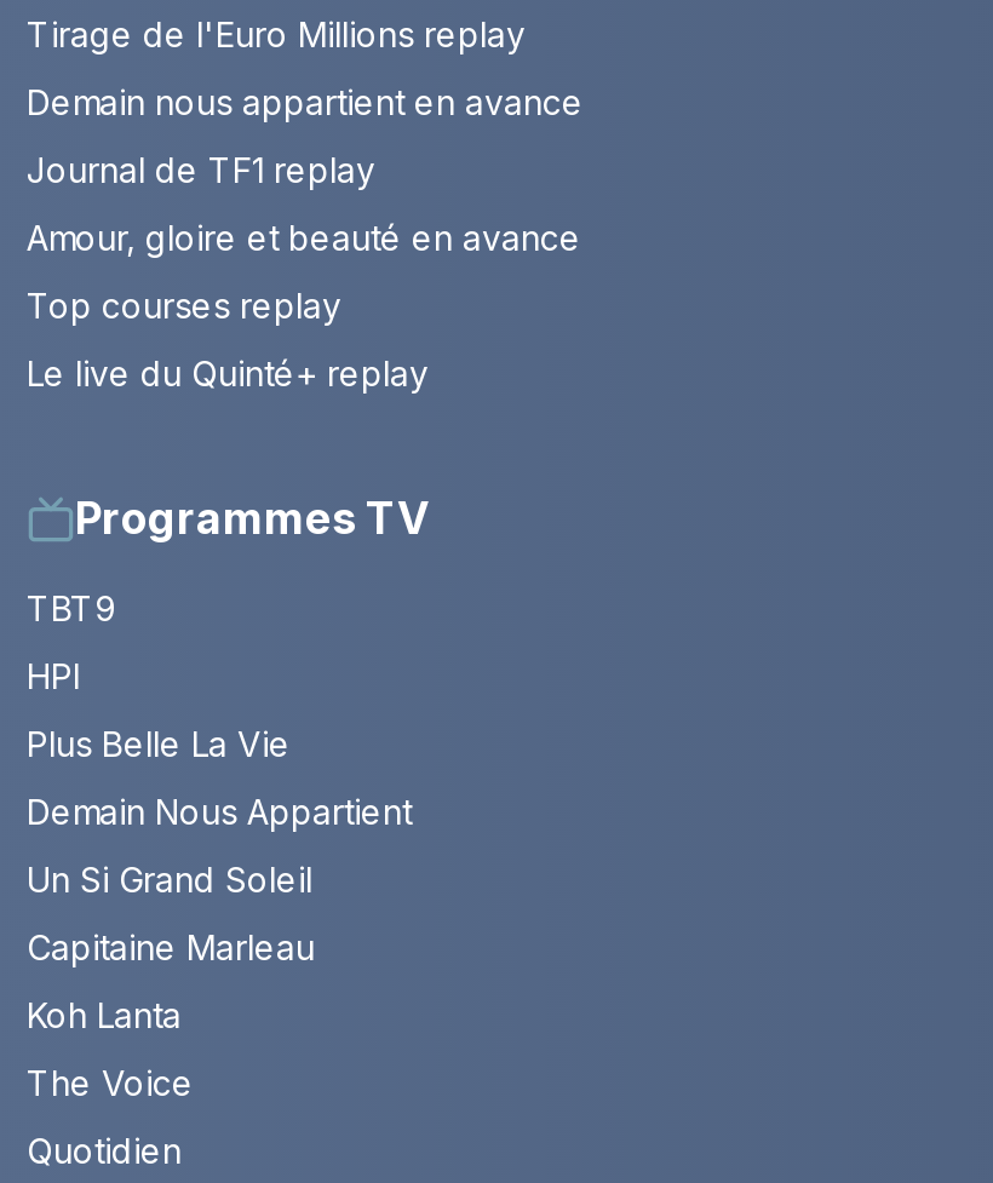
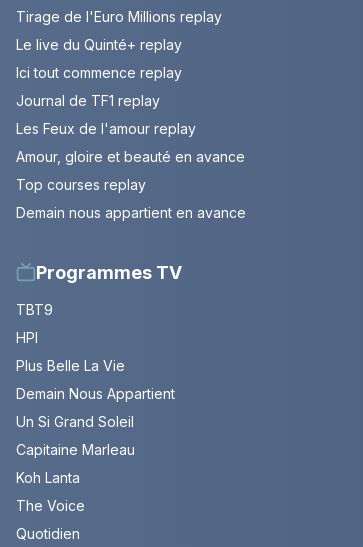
+ Ici tout commence replay

moved down: Demain nous appartient en avance

+ Les Feux de l'amour replay

moved up: Le live du Quinté+ replay
